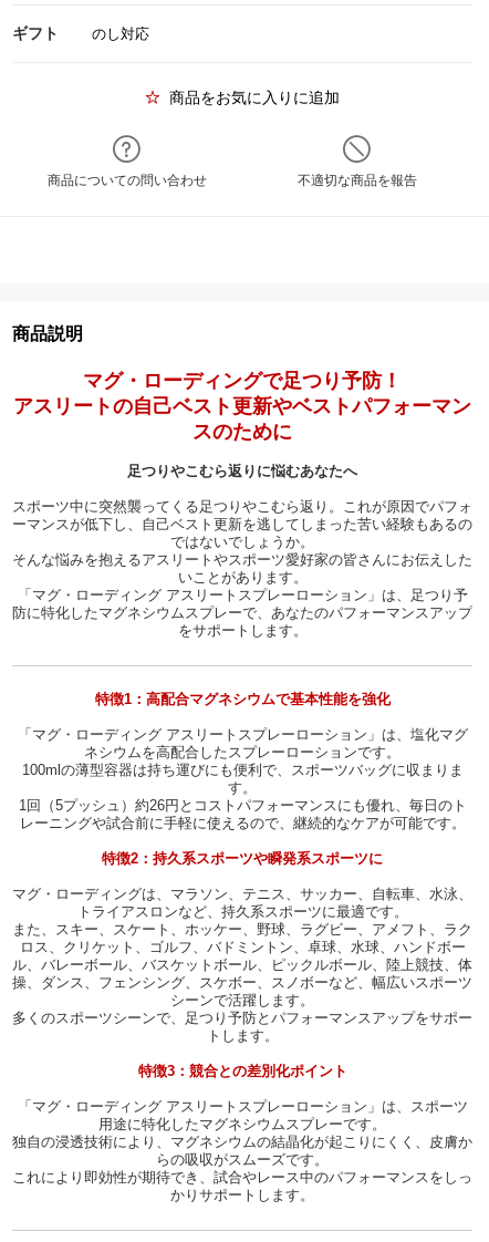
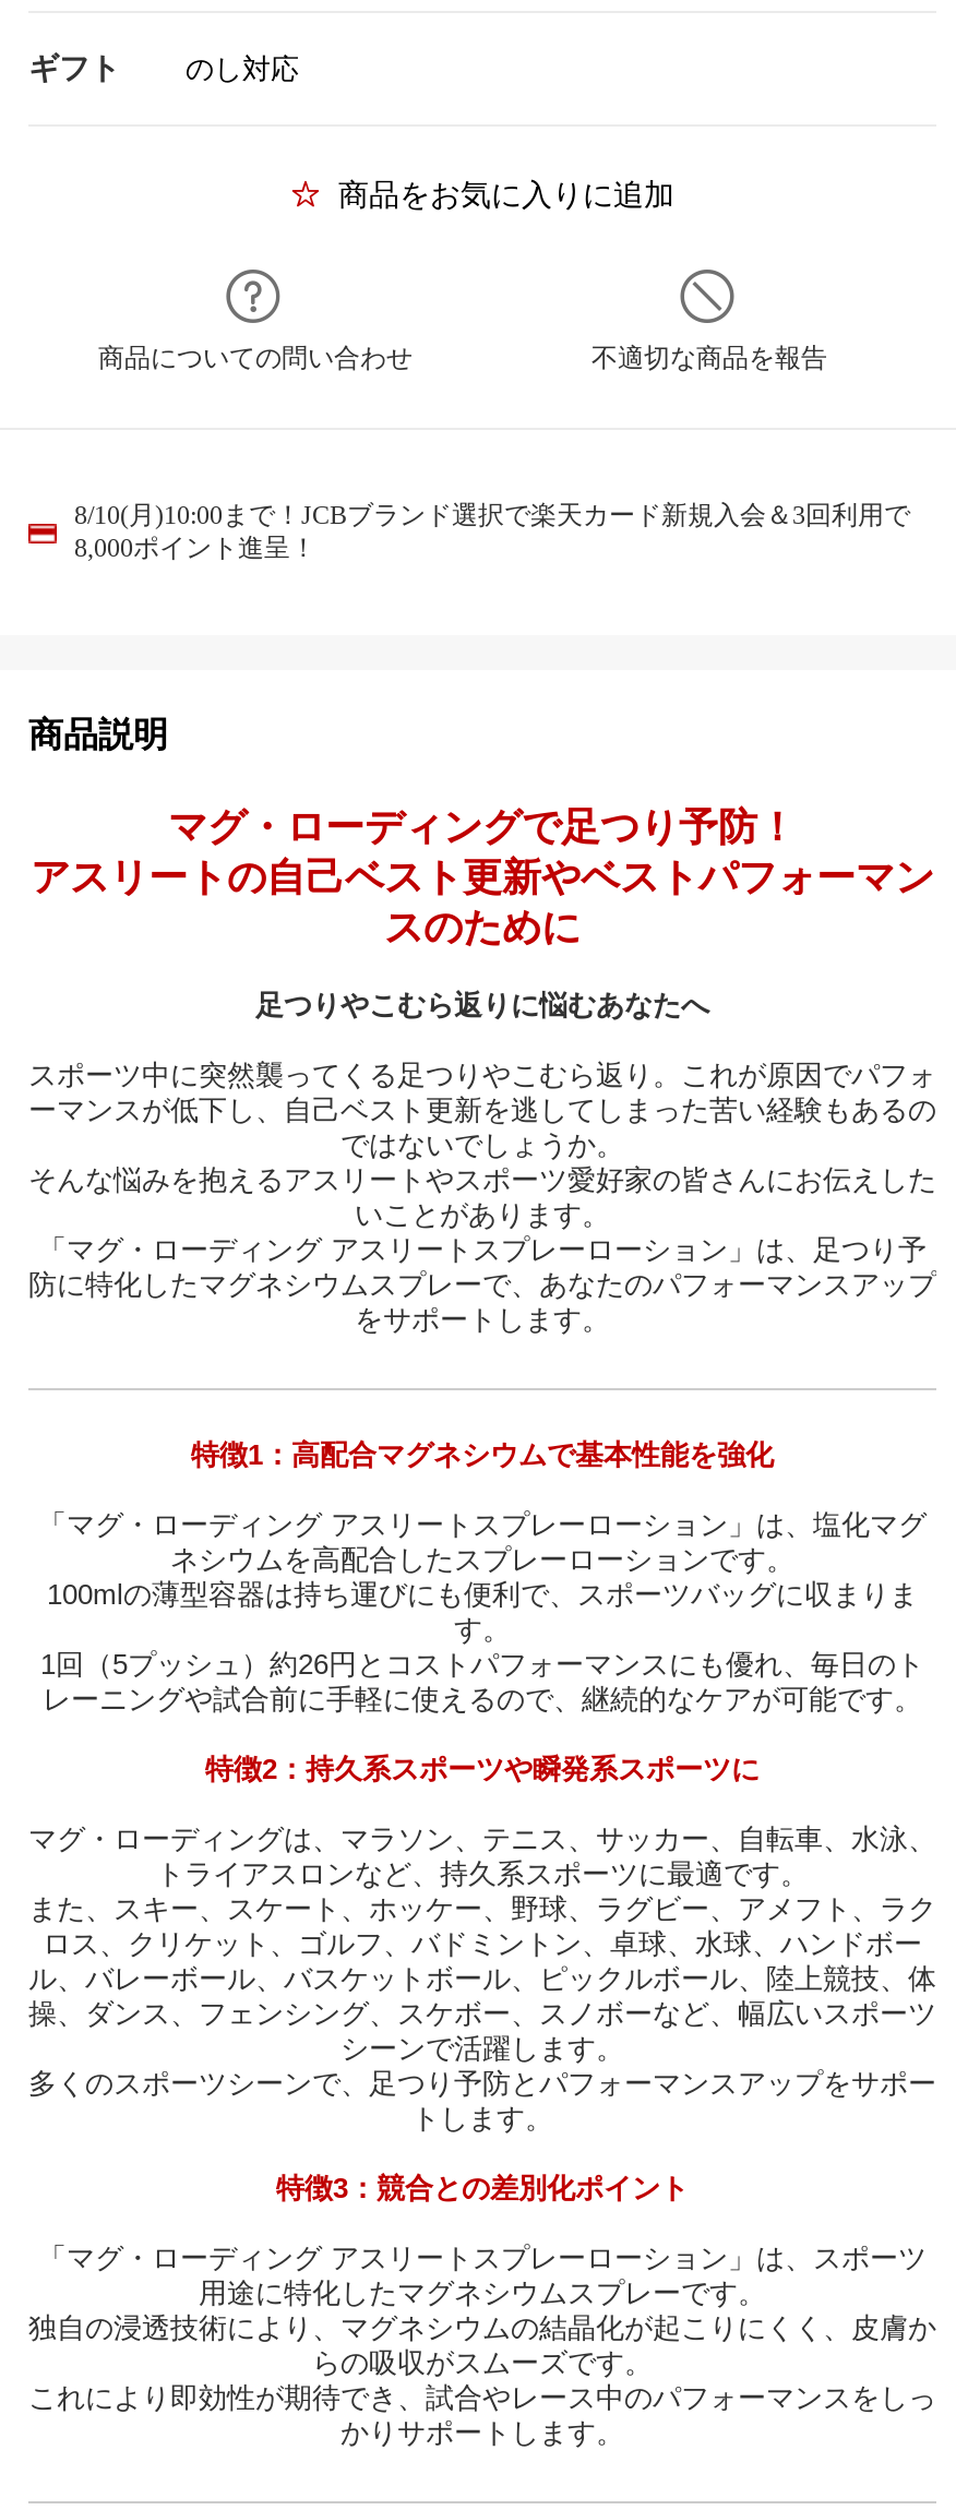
+ 8/10(月)10:00まで！JCBブランド選択で楽天カード新規入会＆3回利用で
+ 8,000ポイント進呈！
